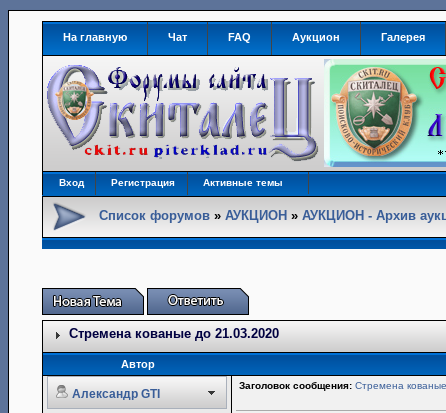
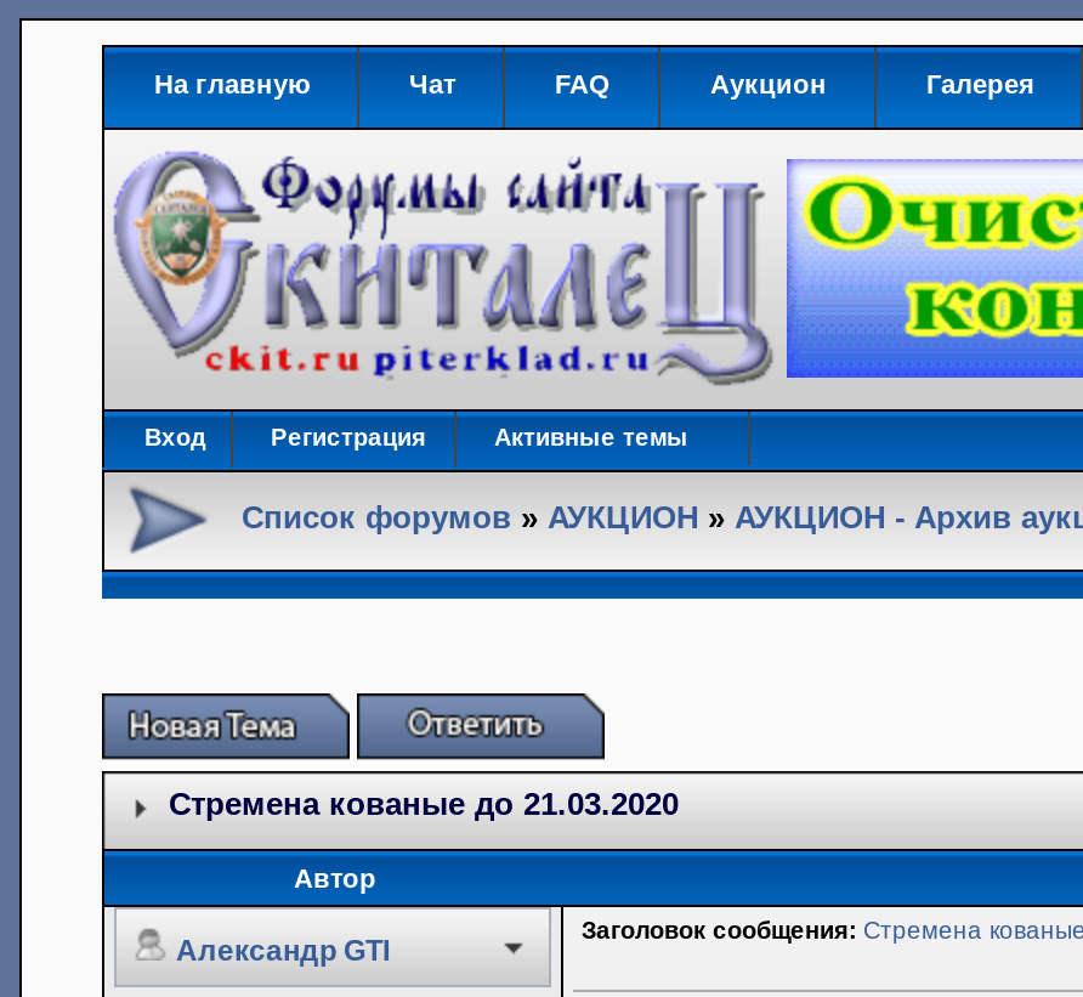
- [image]
+ [image]
